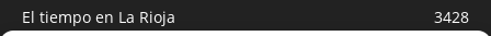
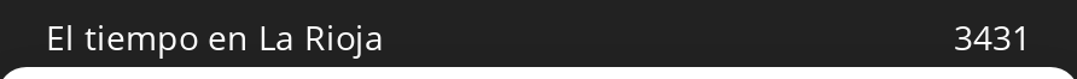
- 3428
+ 3431
